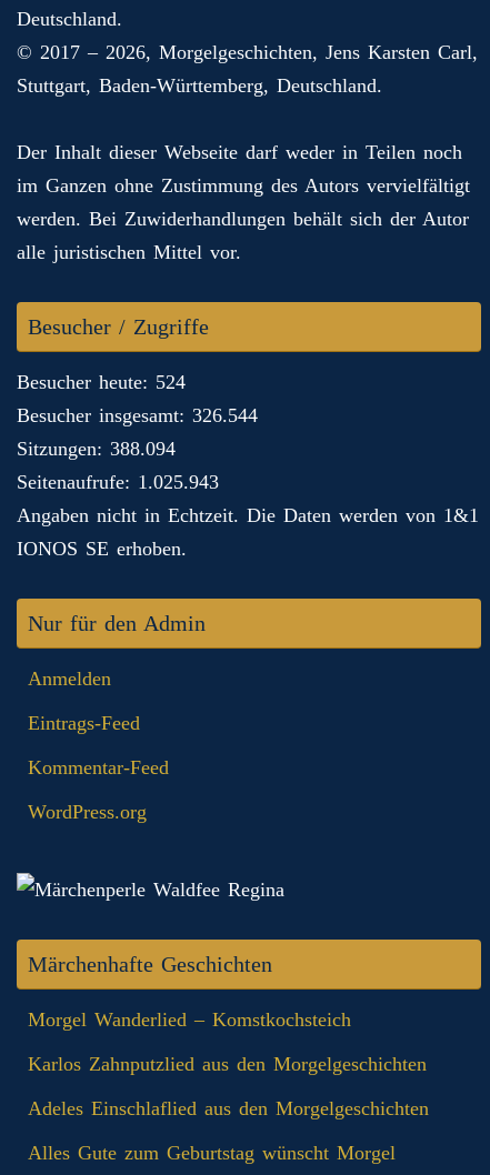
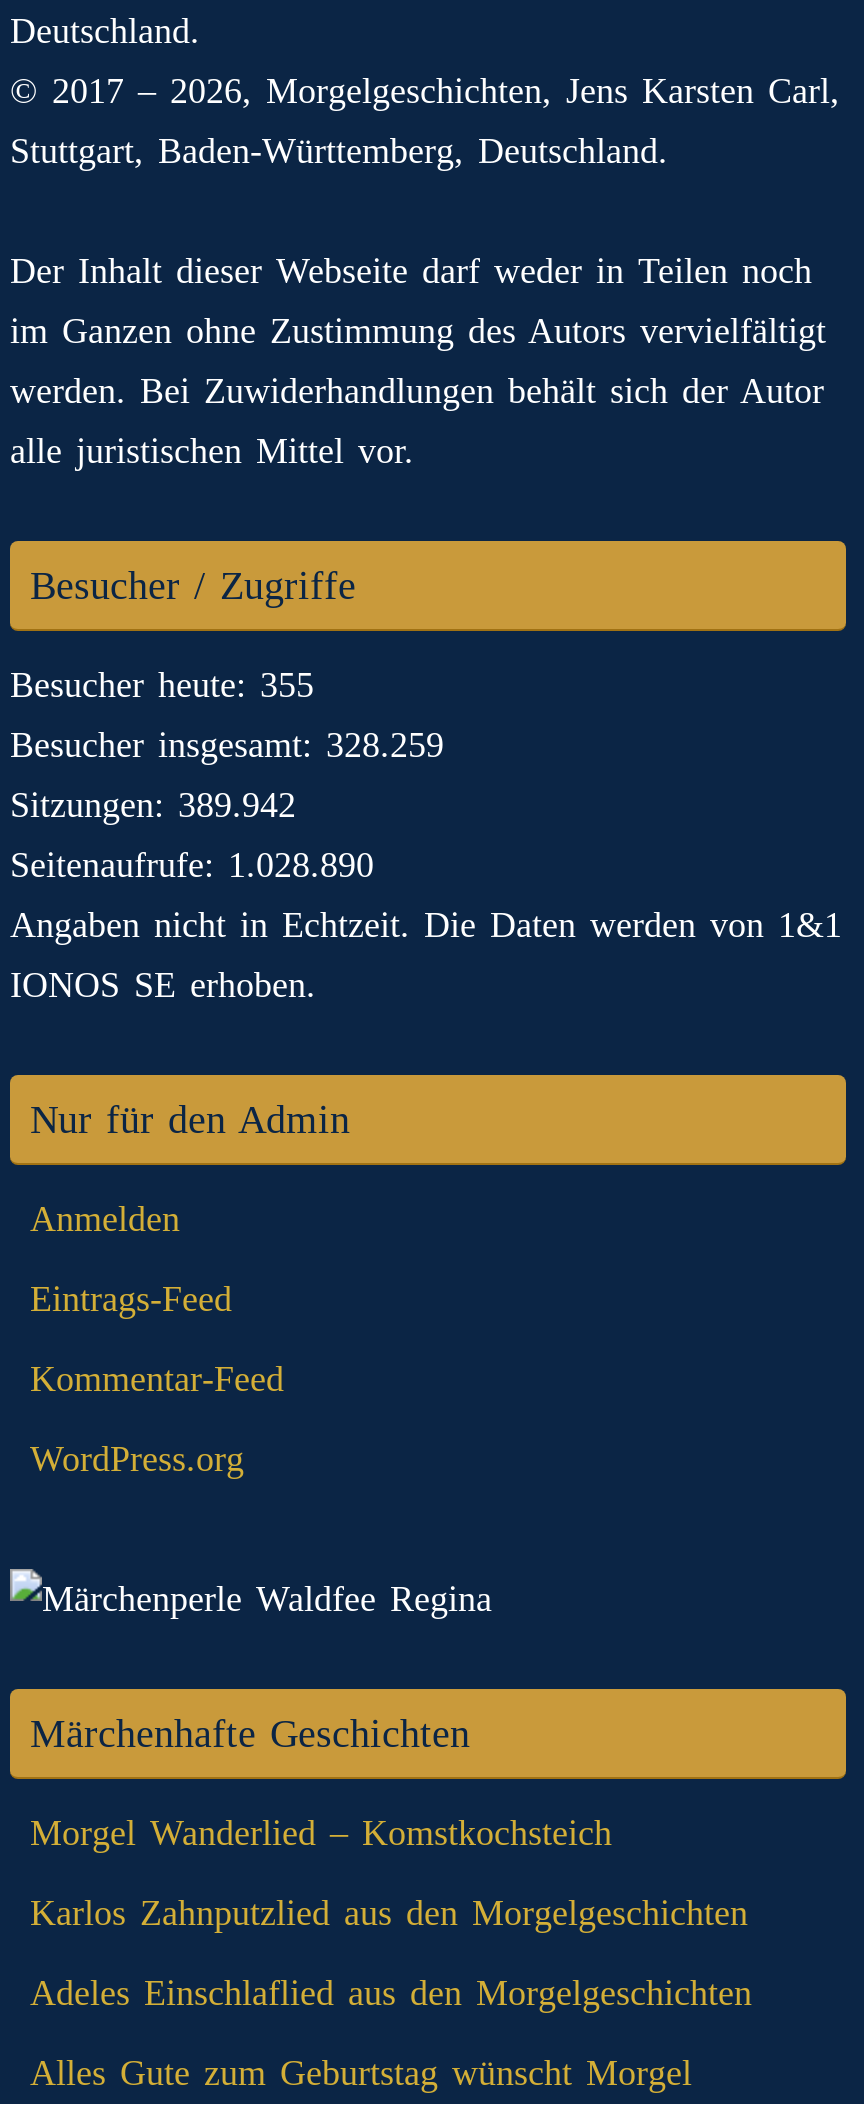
- Besucher heute: 524
+ Besucher heute: 355

- Besucher insgesamt: 326.544
+ Besucher insgesamt: 328.259

- Sitzungen: 388.094
+ Sitzungen: 389.942

- Seitenaufrufe: 1.025.943
+ Seitenaufrufe: 1.028.890
